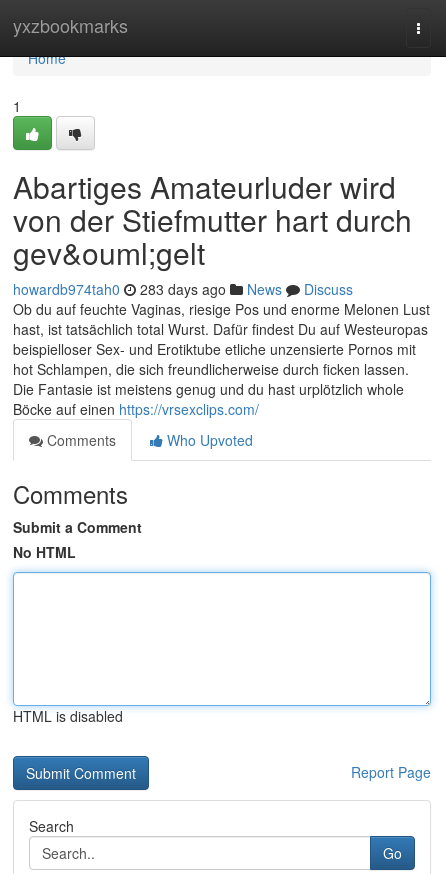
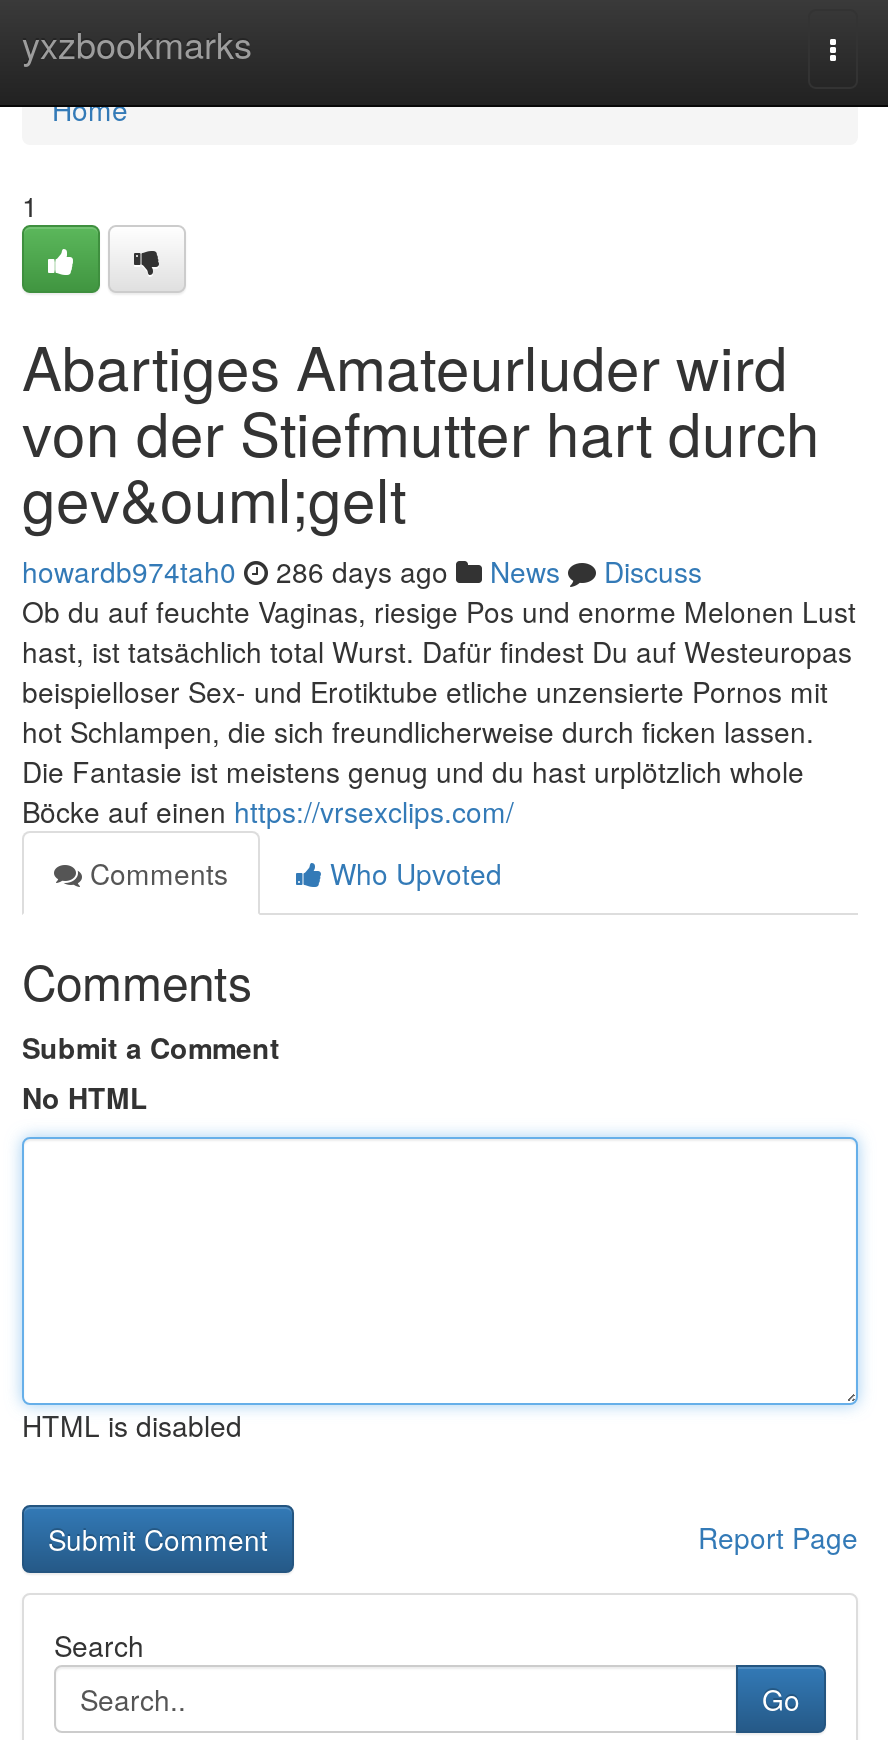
- howardb974tah0 283 days ago News Discuss
+ howardb974tah0 286 days ago News Discuss
